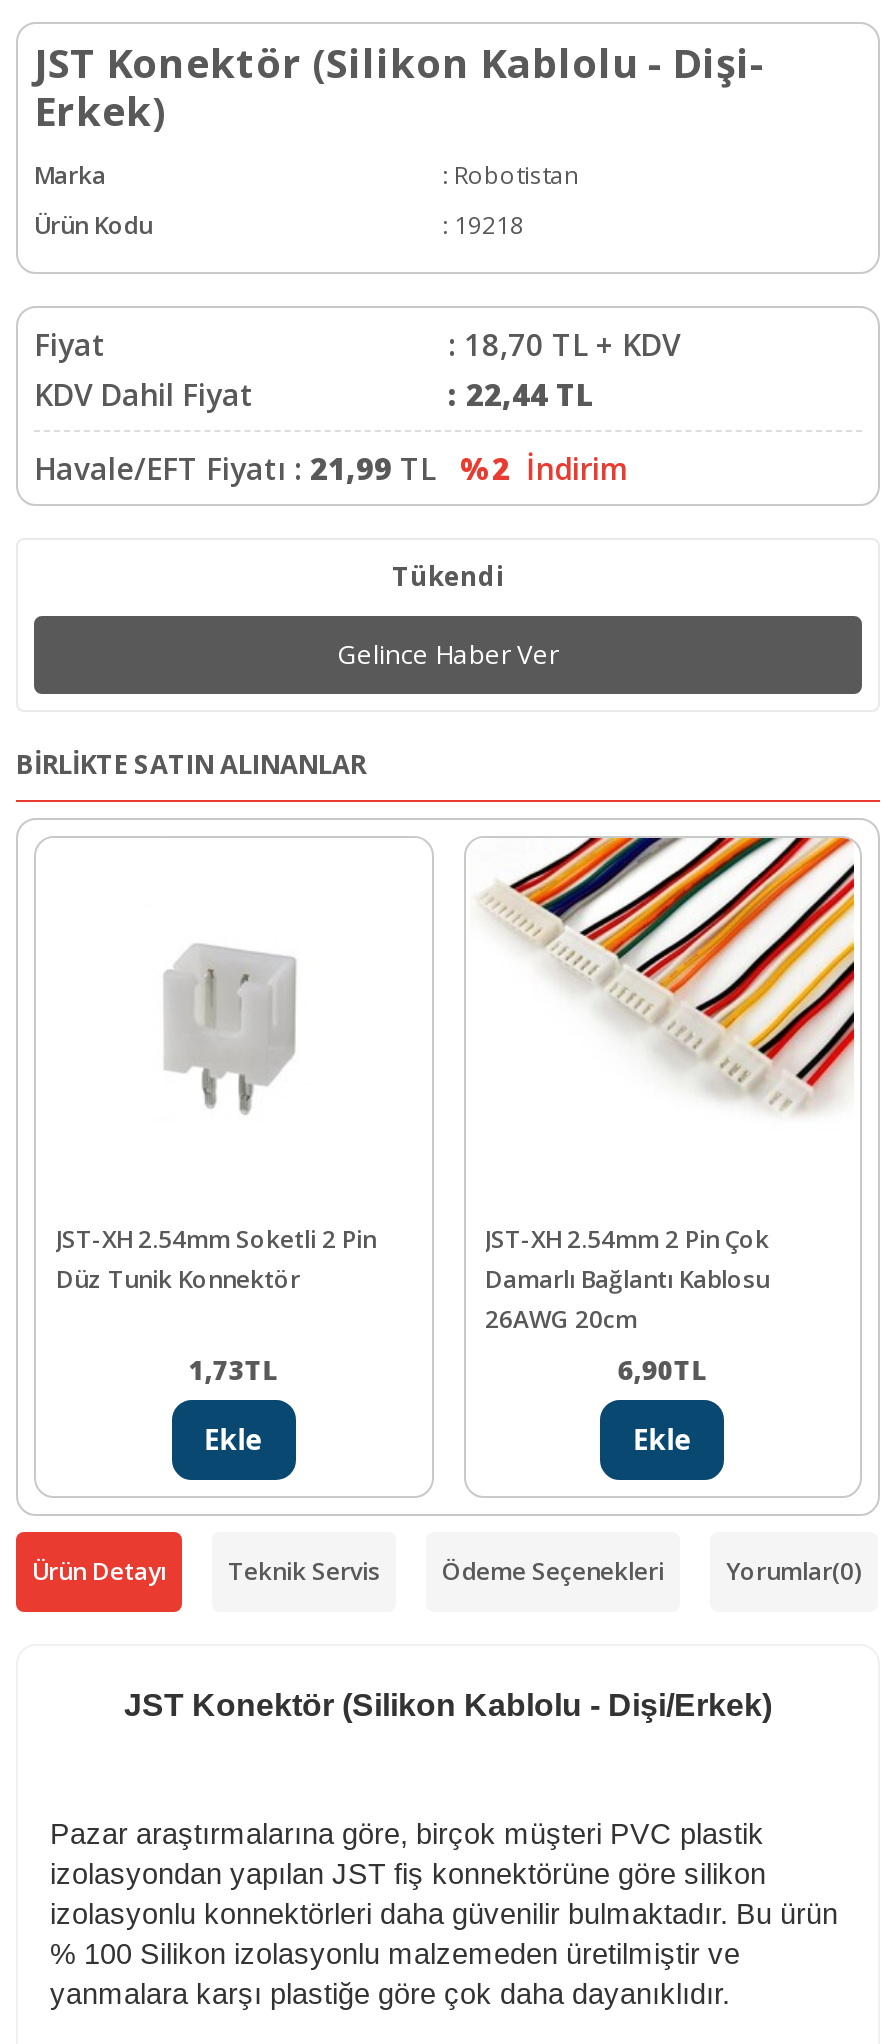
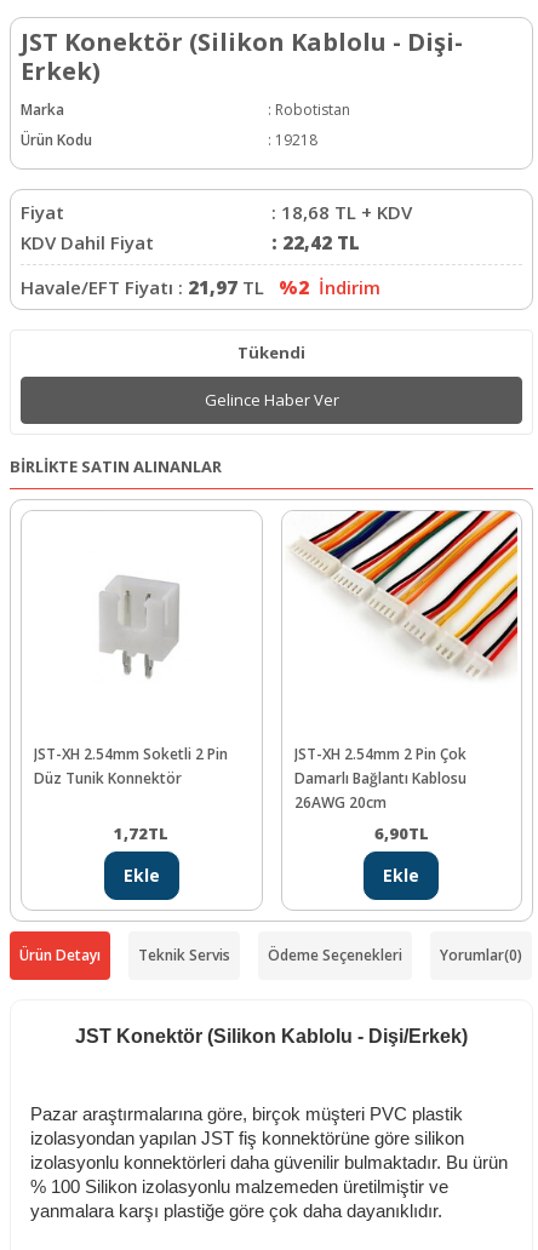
- : 18,70 TL + KDV
+ : 18,68 TL + KDV

- : 22,44 TL
+ : 22,42 TL

- Havale/EFT Fiyatı : 21,99 TL %2 İndirim
+ Havale/EFT Fiyatı : 21,97 TL %2 İndirim

- 1,73TL
+ 1,72TL
